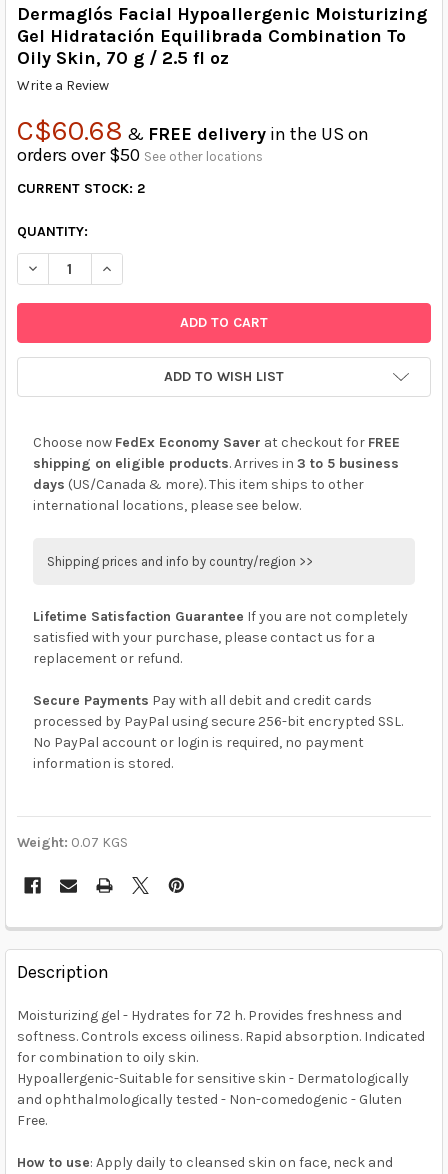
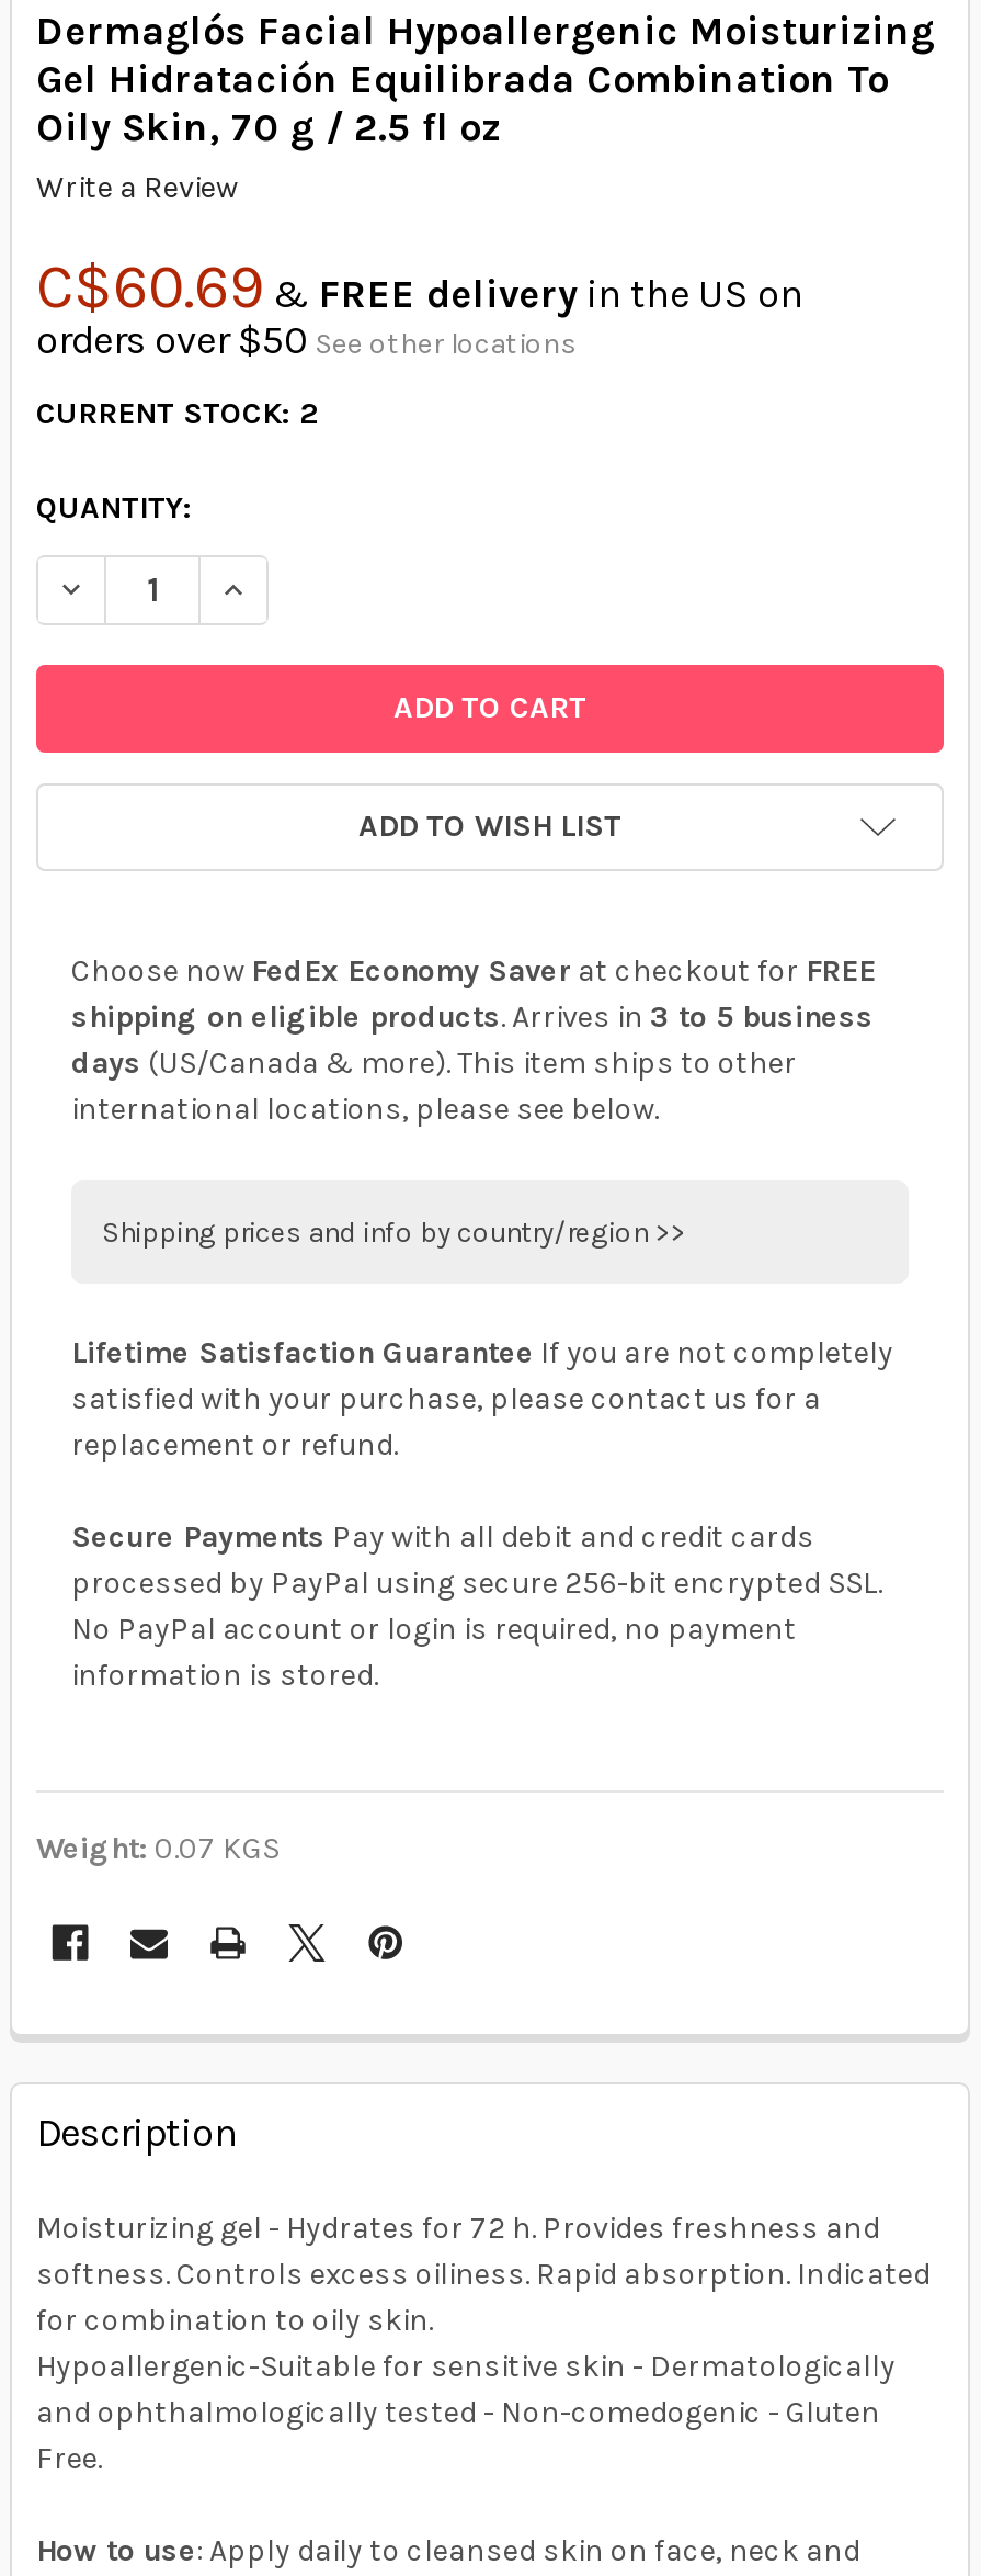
- C$60.68 & FREE deliveryin the US on
+ C$60.69 & FREE deliveryin the US on
